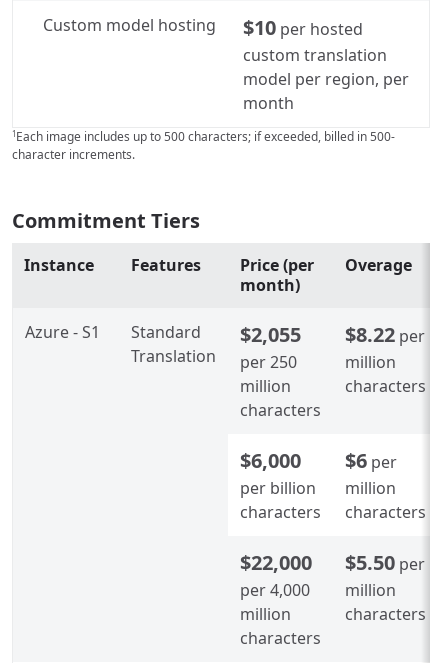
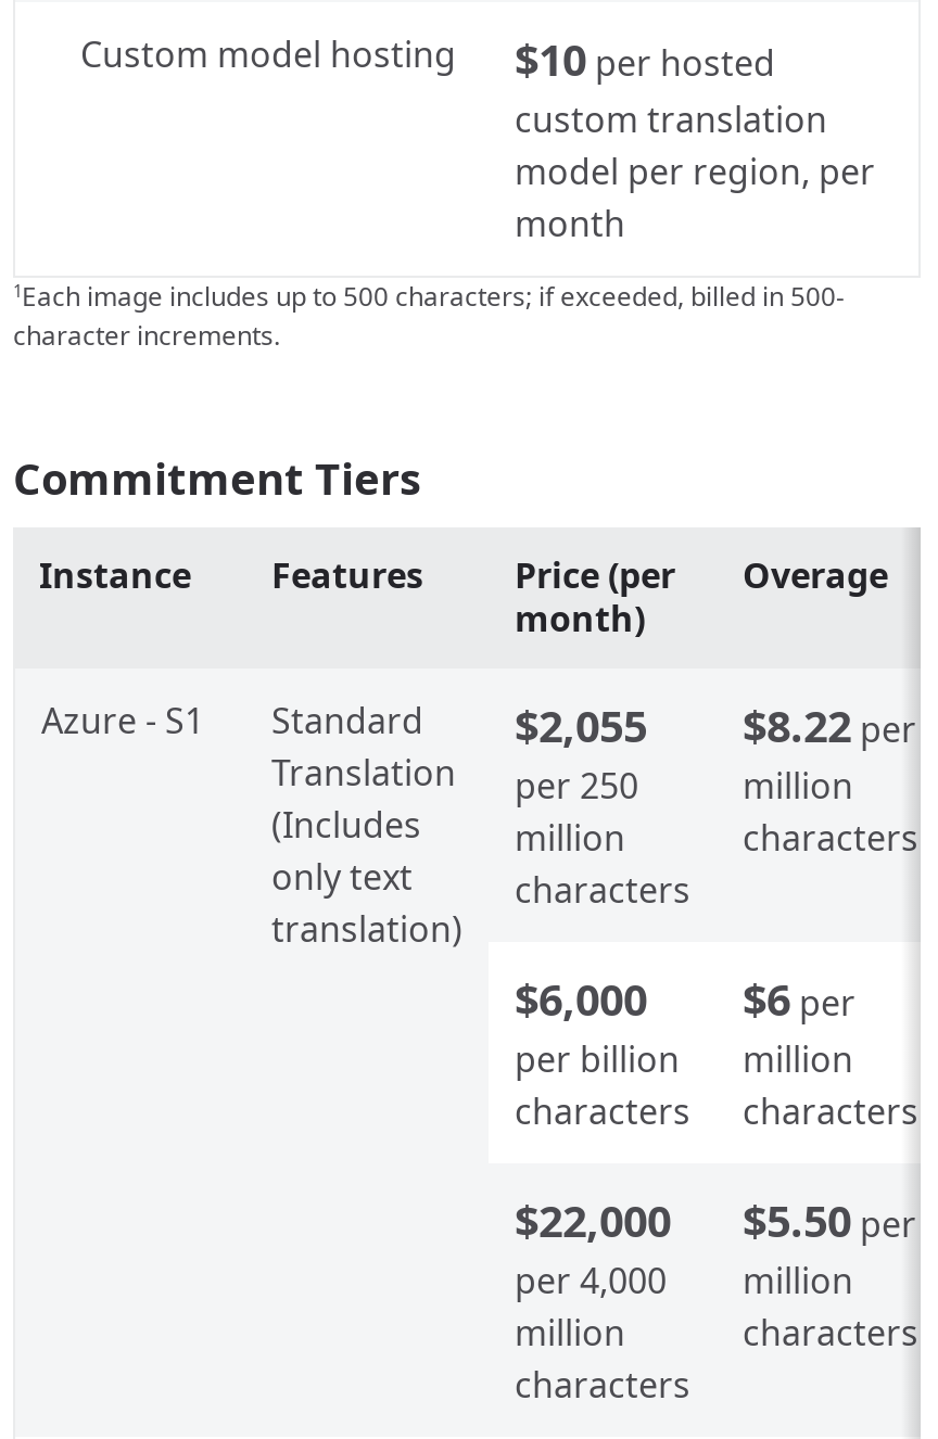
+ (Includes
+ only text
+ translation)
